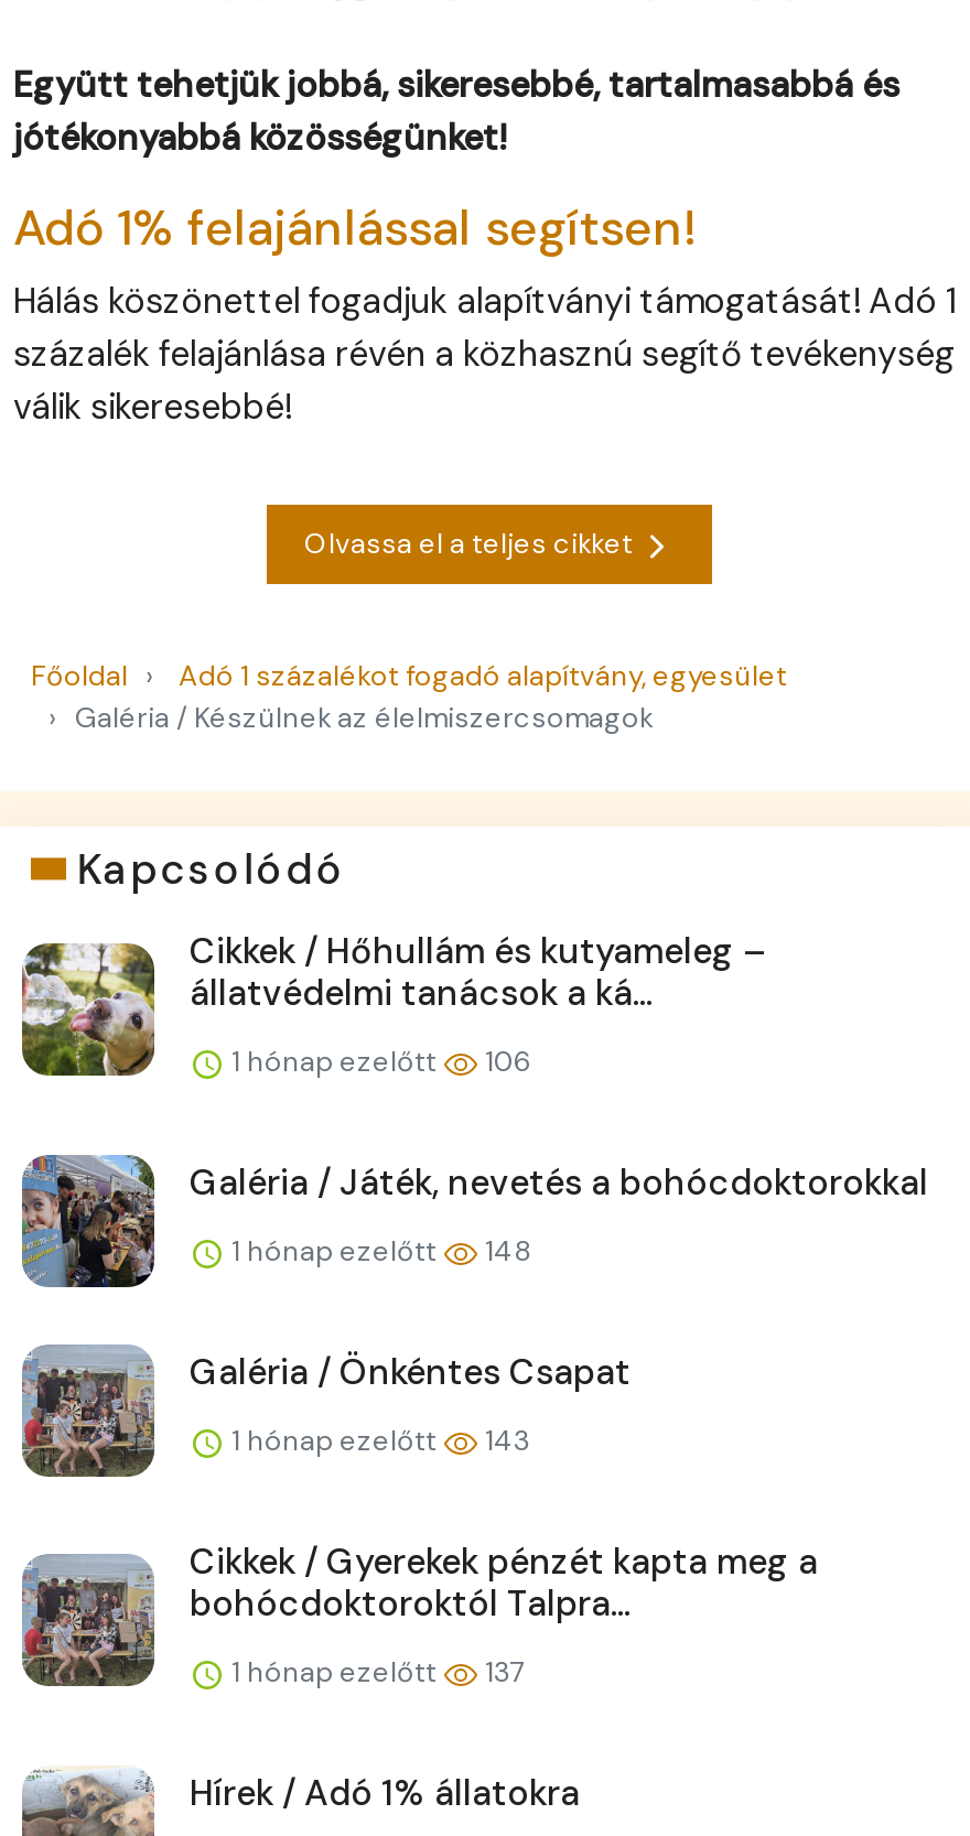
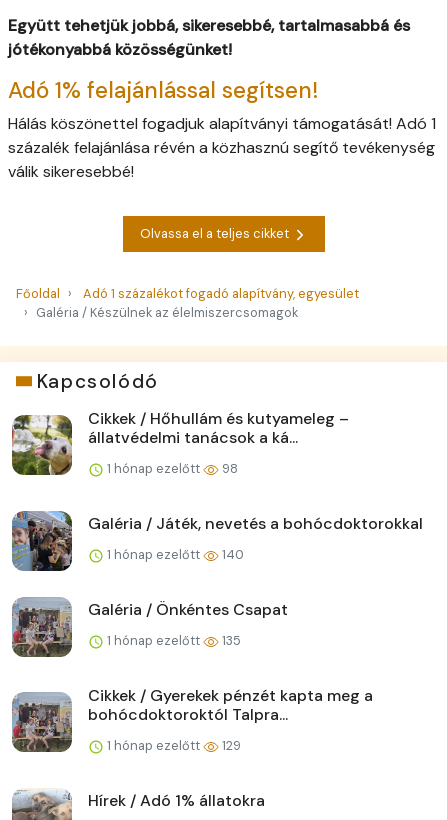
- 1 hónap ezelőtt 106
+ 1 hónap ezelőtt 98

- 1 hónap ezelőtt 148
+ 1 hónap ezelőtt 140

- 1 hónap ezelőtt 143
+ 1 hónap ezelőtt 135

- 1 hónap ezelőtt 137
+ 1 hónap ezelőtt 129
